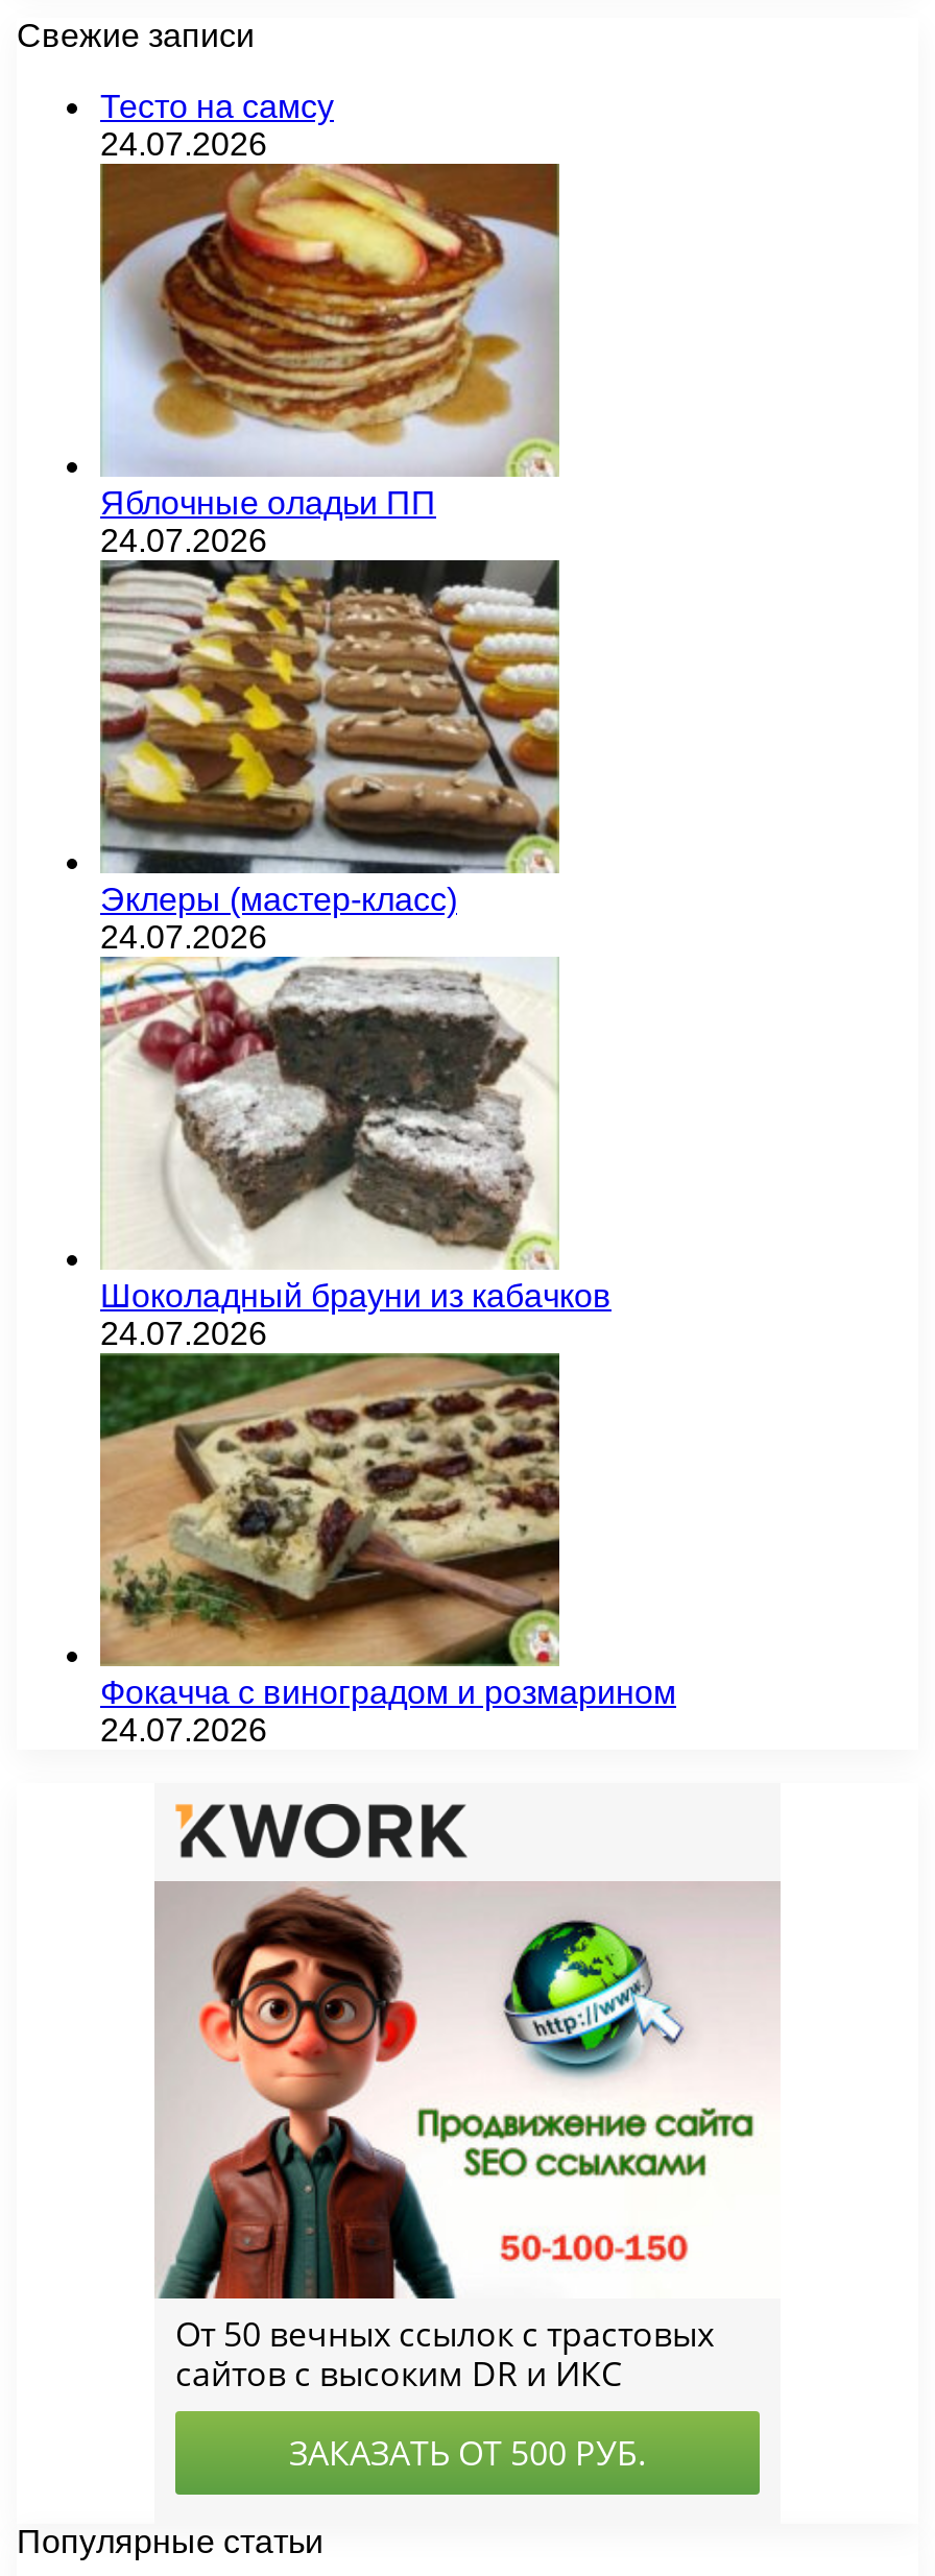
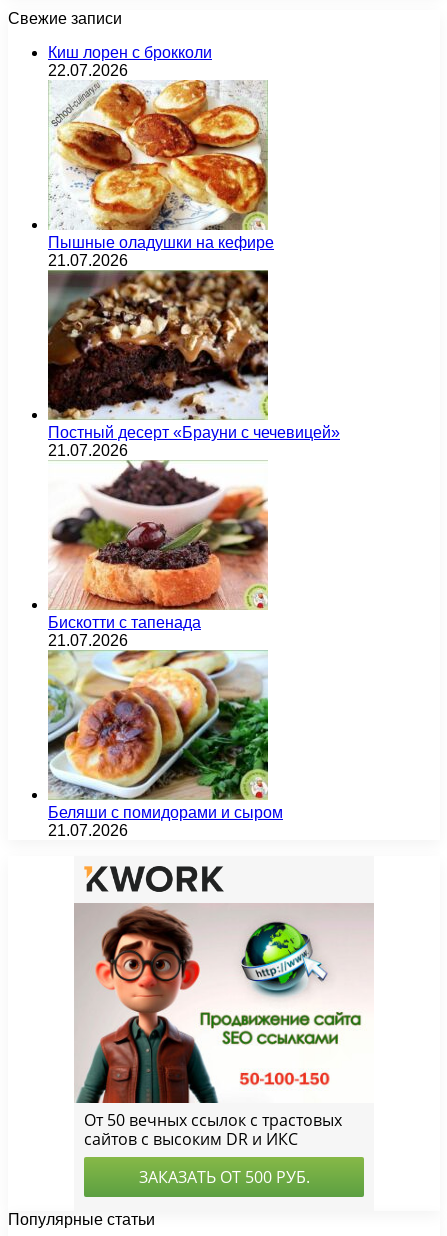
- Тесто на самсу
- 24.07.2026
+ Киш лорен с брокколи
+ 22.07.2026

- [image]
- Яблочные оладьи ПП
- 24.07.2026
+ [image]
+ Пышные оладушки на кефире
+ 21.07.2026

- [image]
- Эклеры (мастер-класс)
- 24.07.2026
+ [image]
+ Постный десерт «Брауни с чечевицей»
+ 21.07.2026

- [image]
- Шоколадный брауни из кабачков
- 24.07.2026
+ [image]
+ Бискотти с тапенада
+ 21.07.2026

- [image]
- Фокачча с виноградом и розмарином
- 24.07.2026
+ [image]
+ Беляши с помидорами и сыром
+ 21.07.2026
